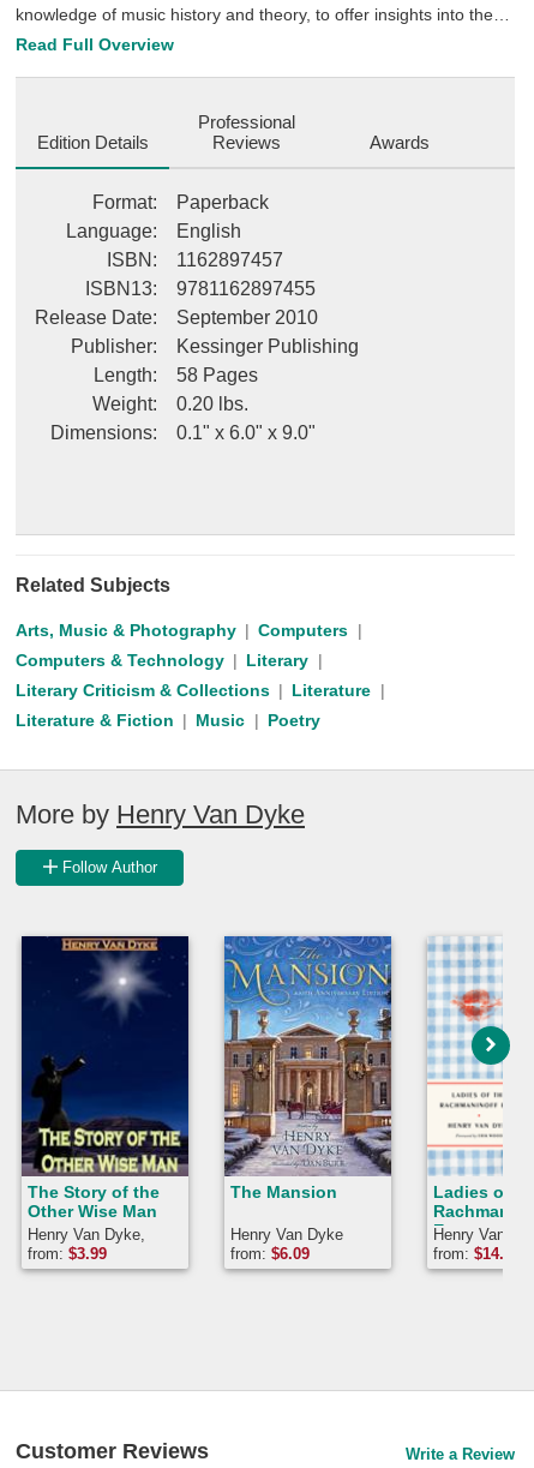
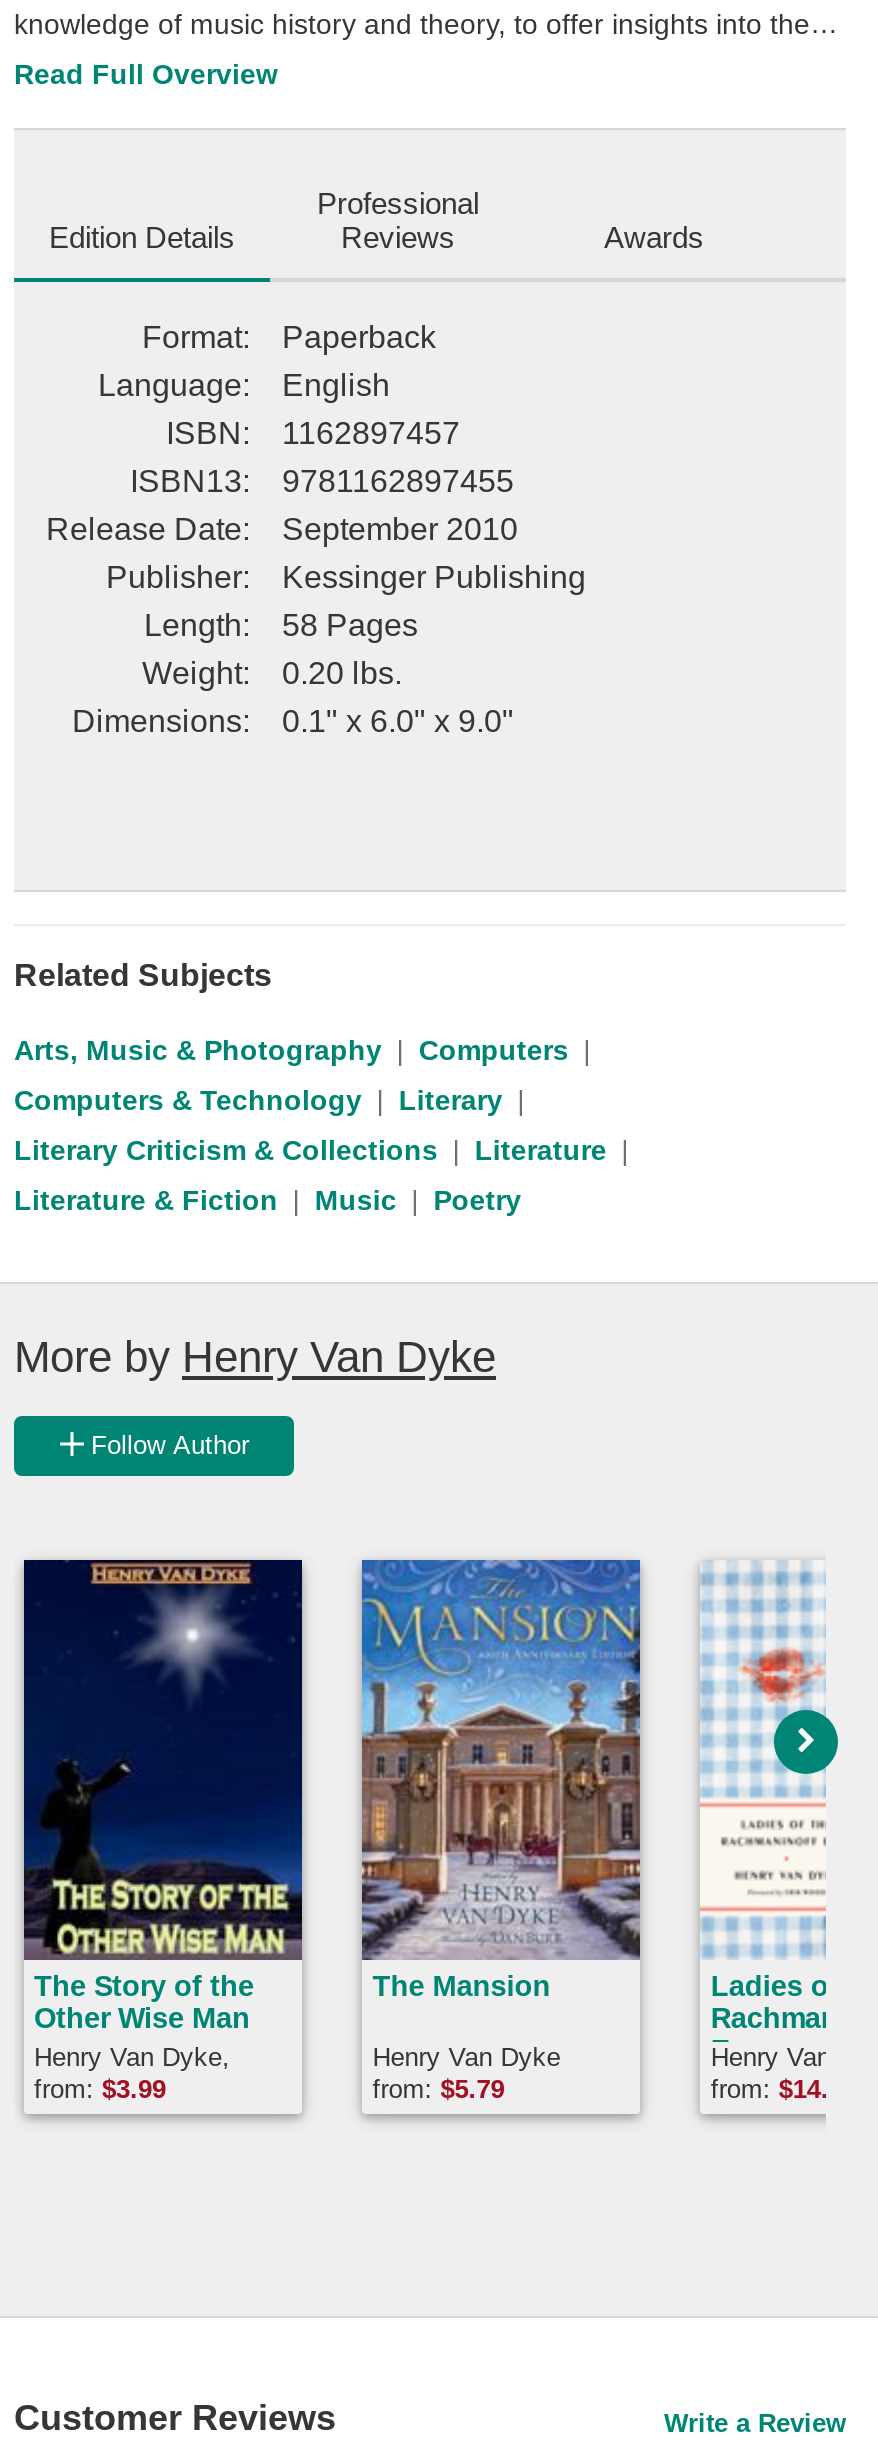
- from: $6.09
+ from: $5.79
